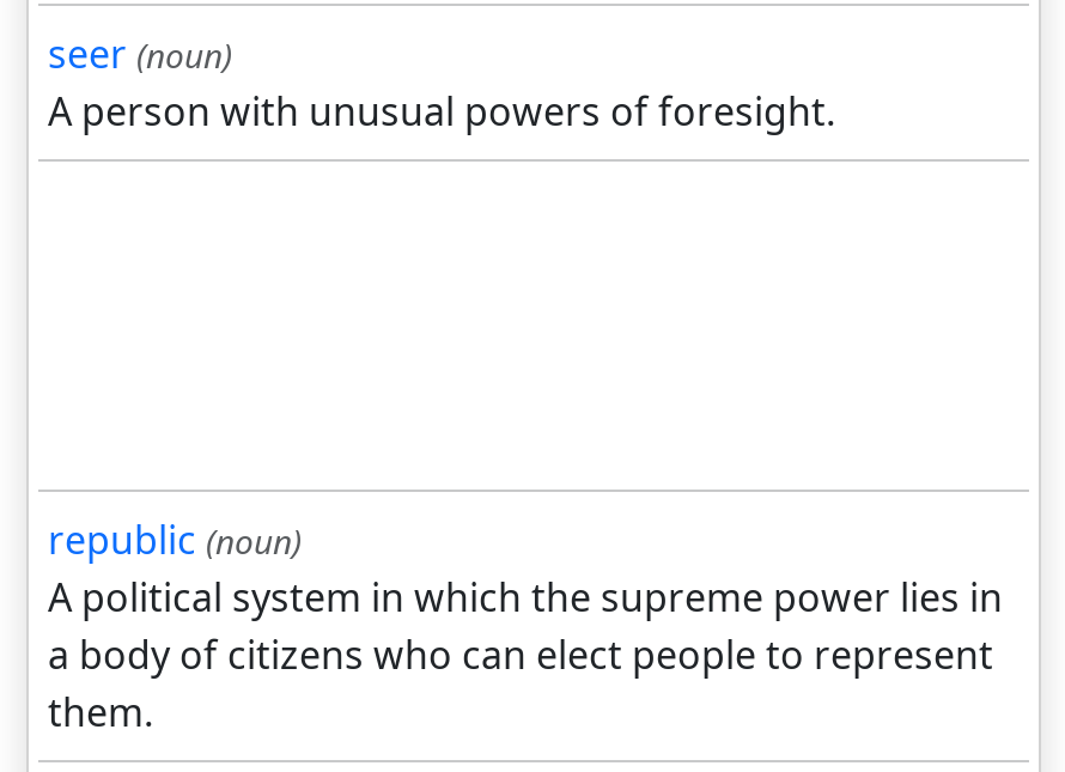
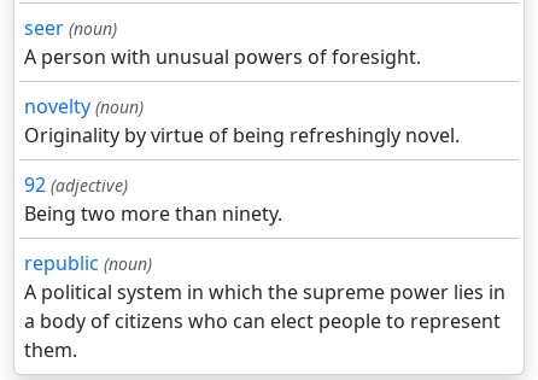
+ novelty (noun)
+ Originality by virtue of being refreshingly novel.
+ 92 (adjective)
+ Being two more than ninety.
